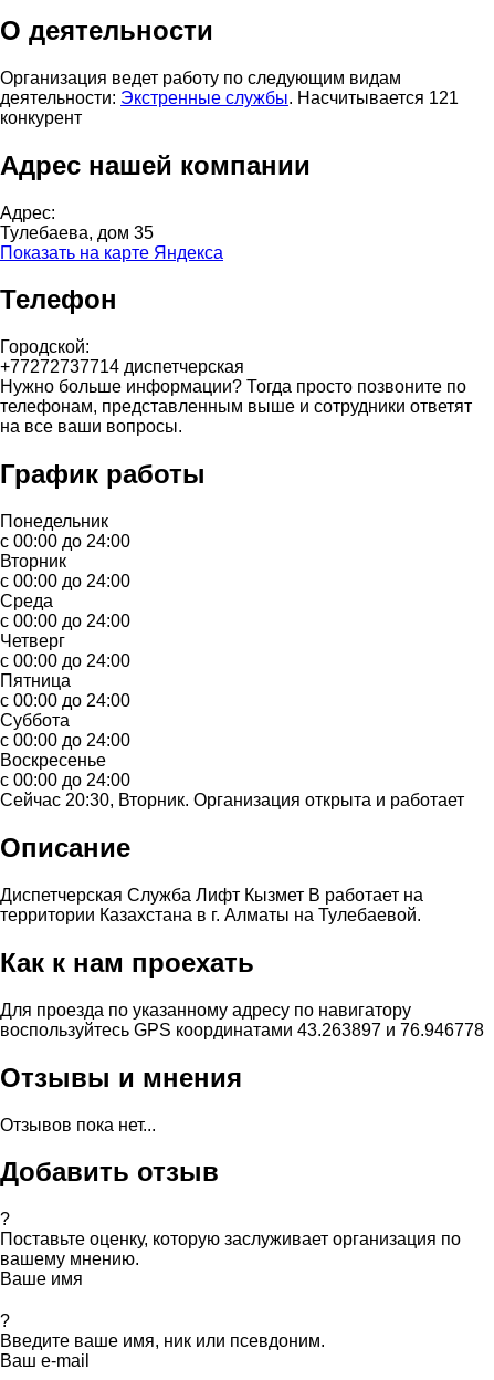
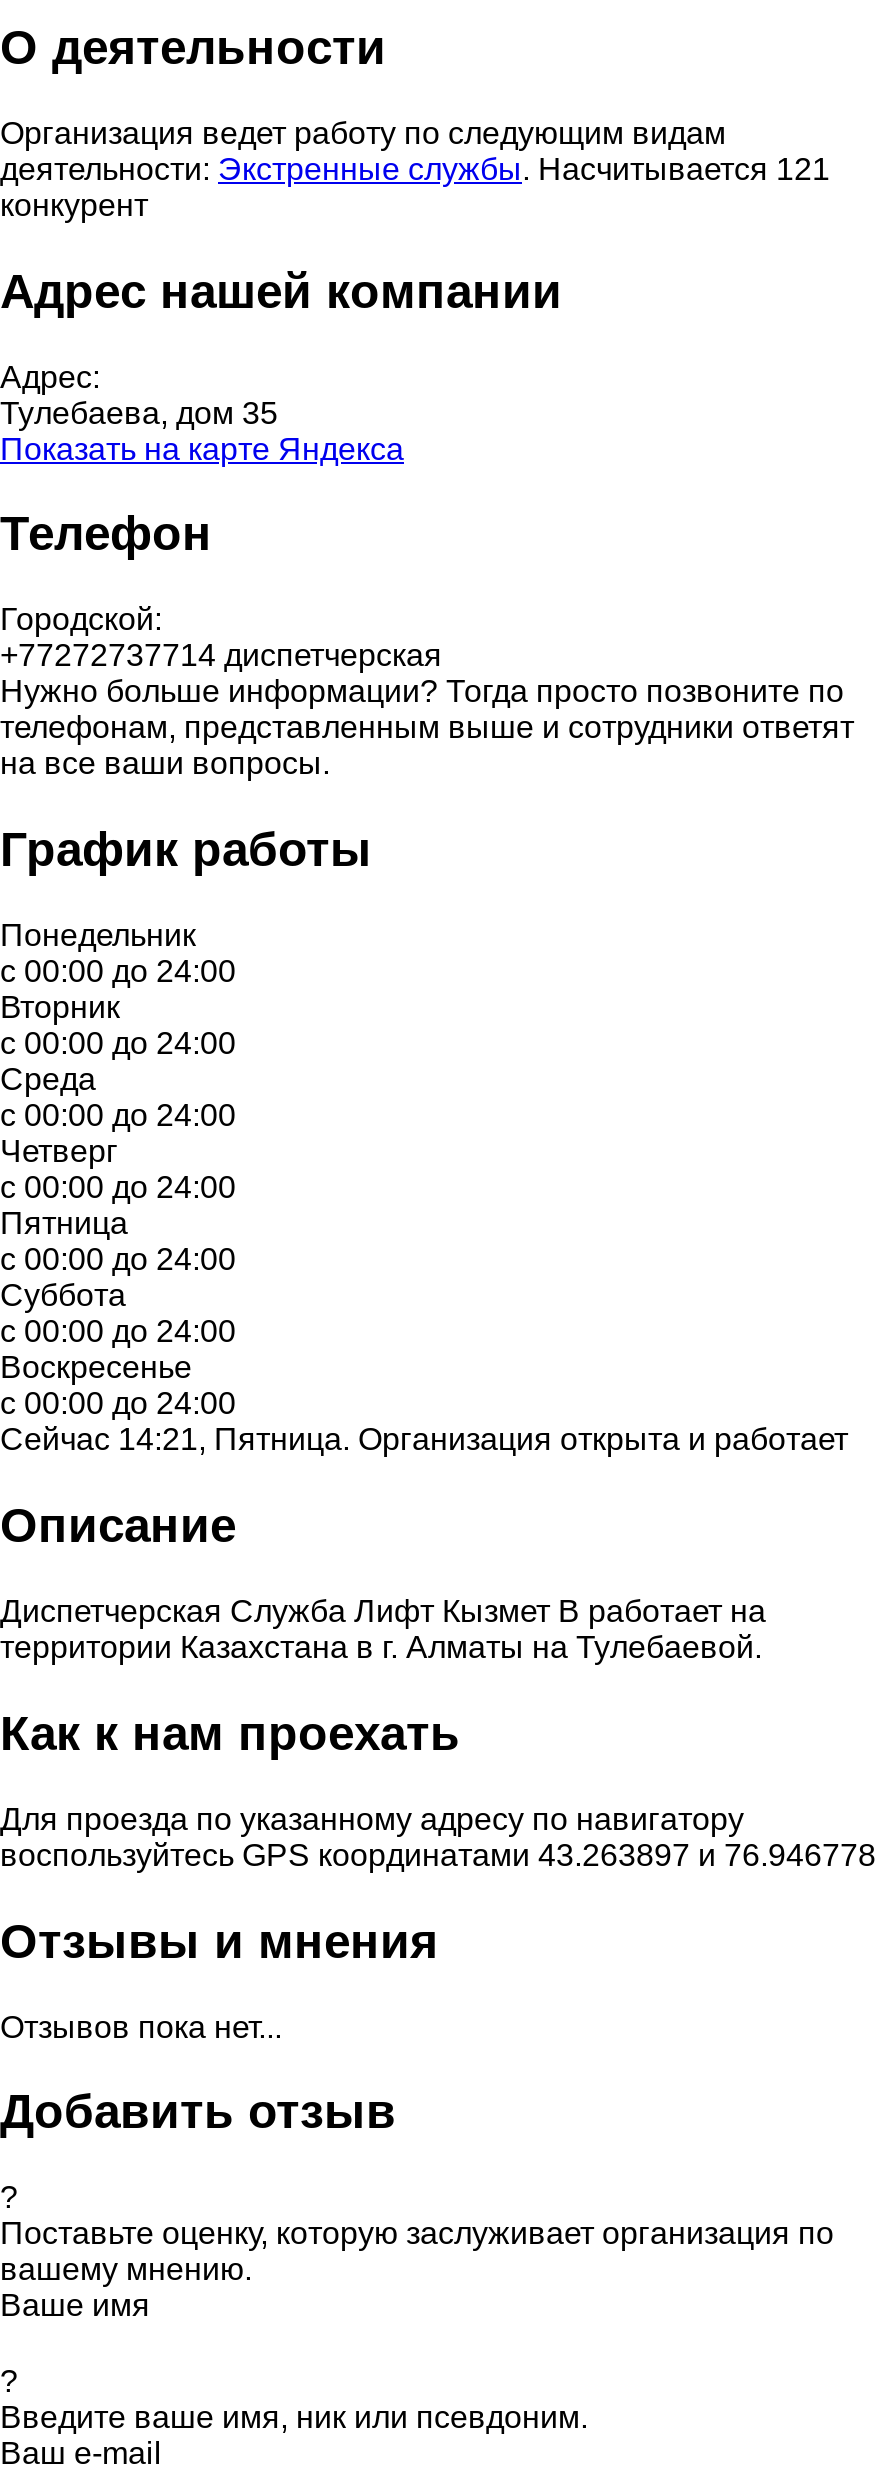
- Сейчас 20:30, Вторник. Организация открыта и работает
+ Сейчас 14:21, Пятница. Организация открыта и работает
